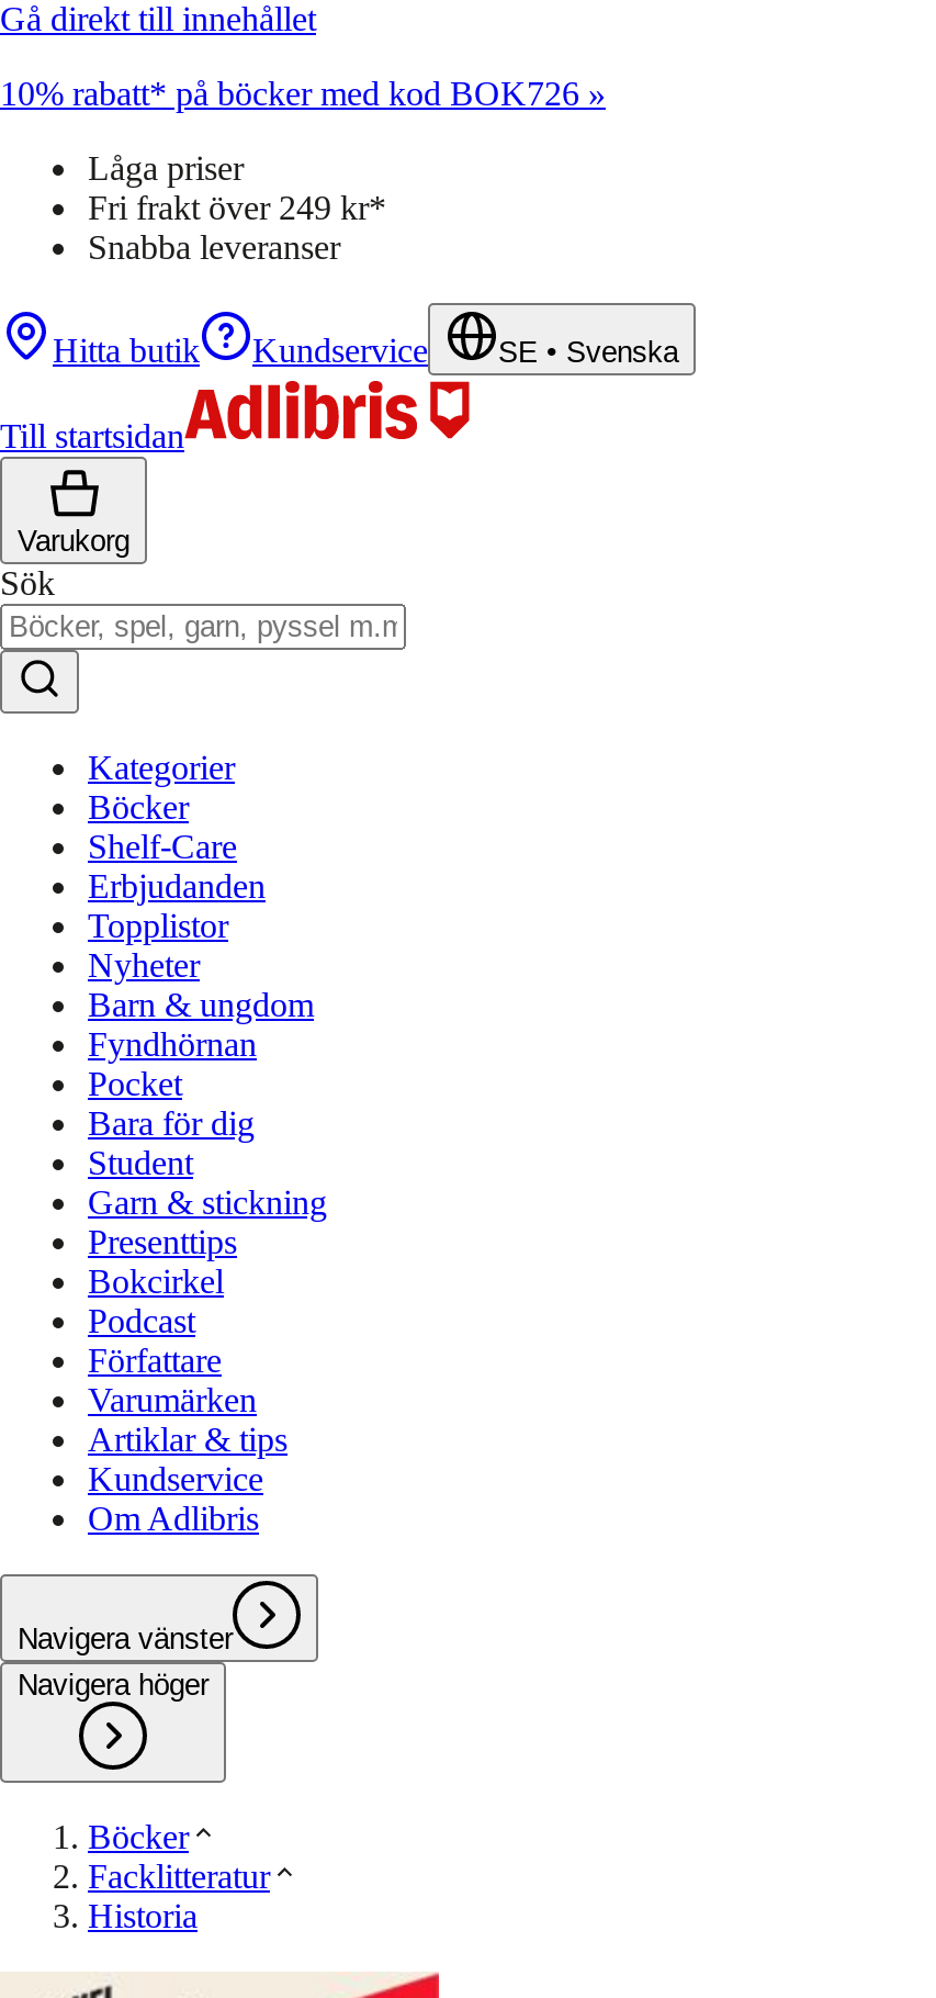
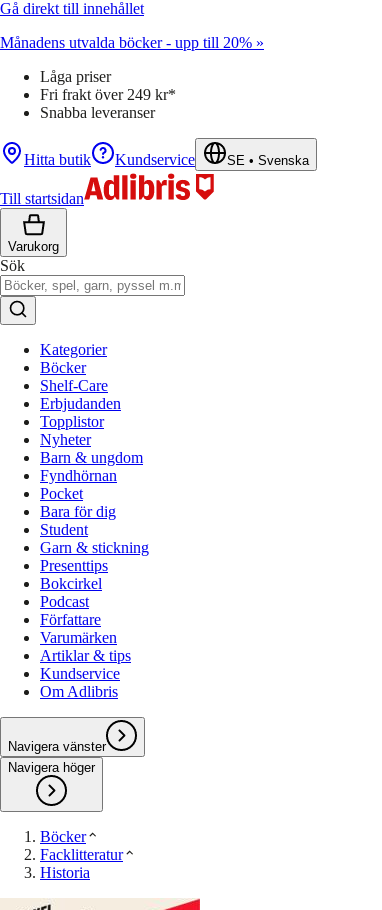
- 10% rabatt* på böcker med kod BOK726 »
+ Månadens utvalda böcker - upp till 20% »
